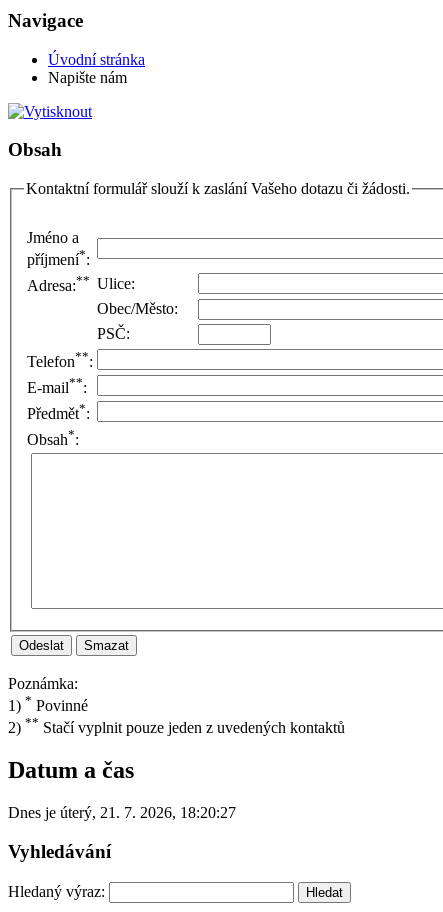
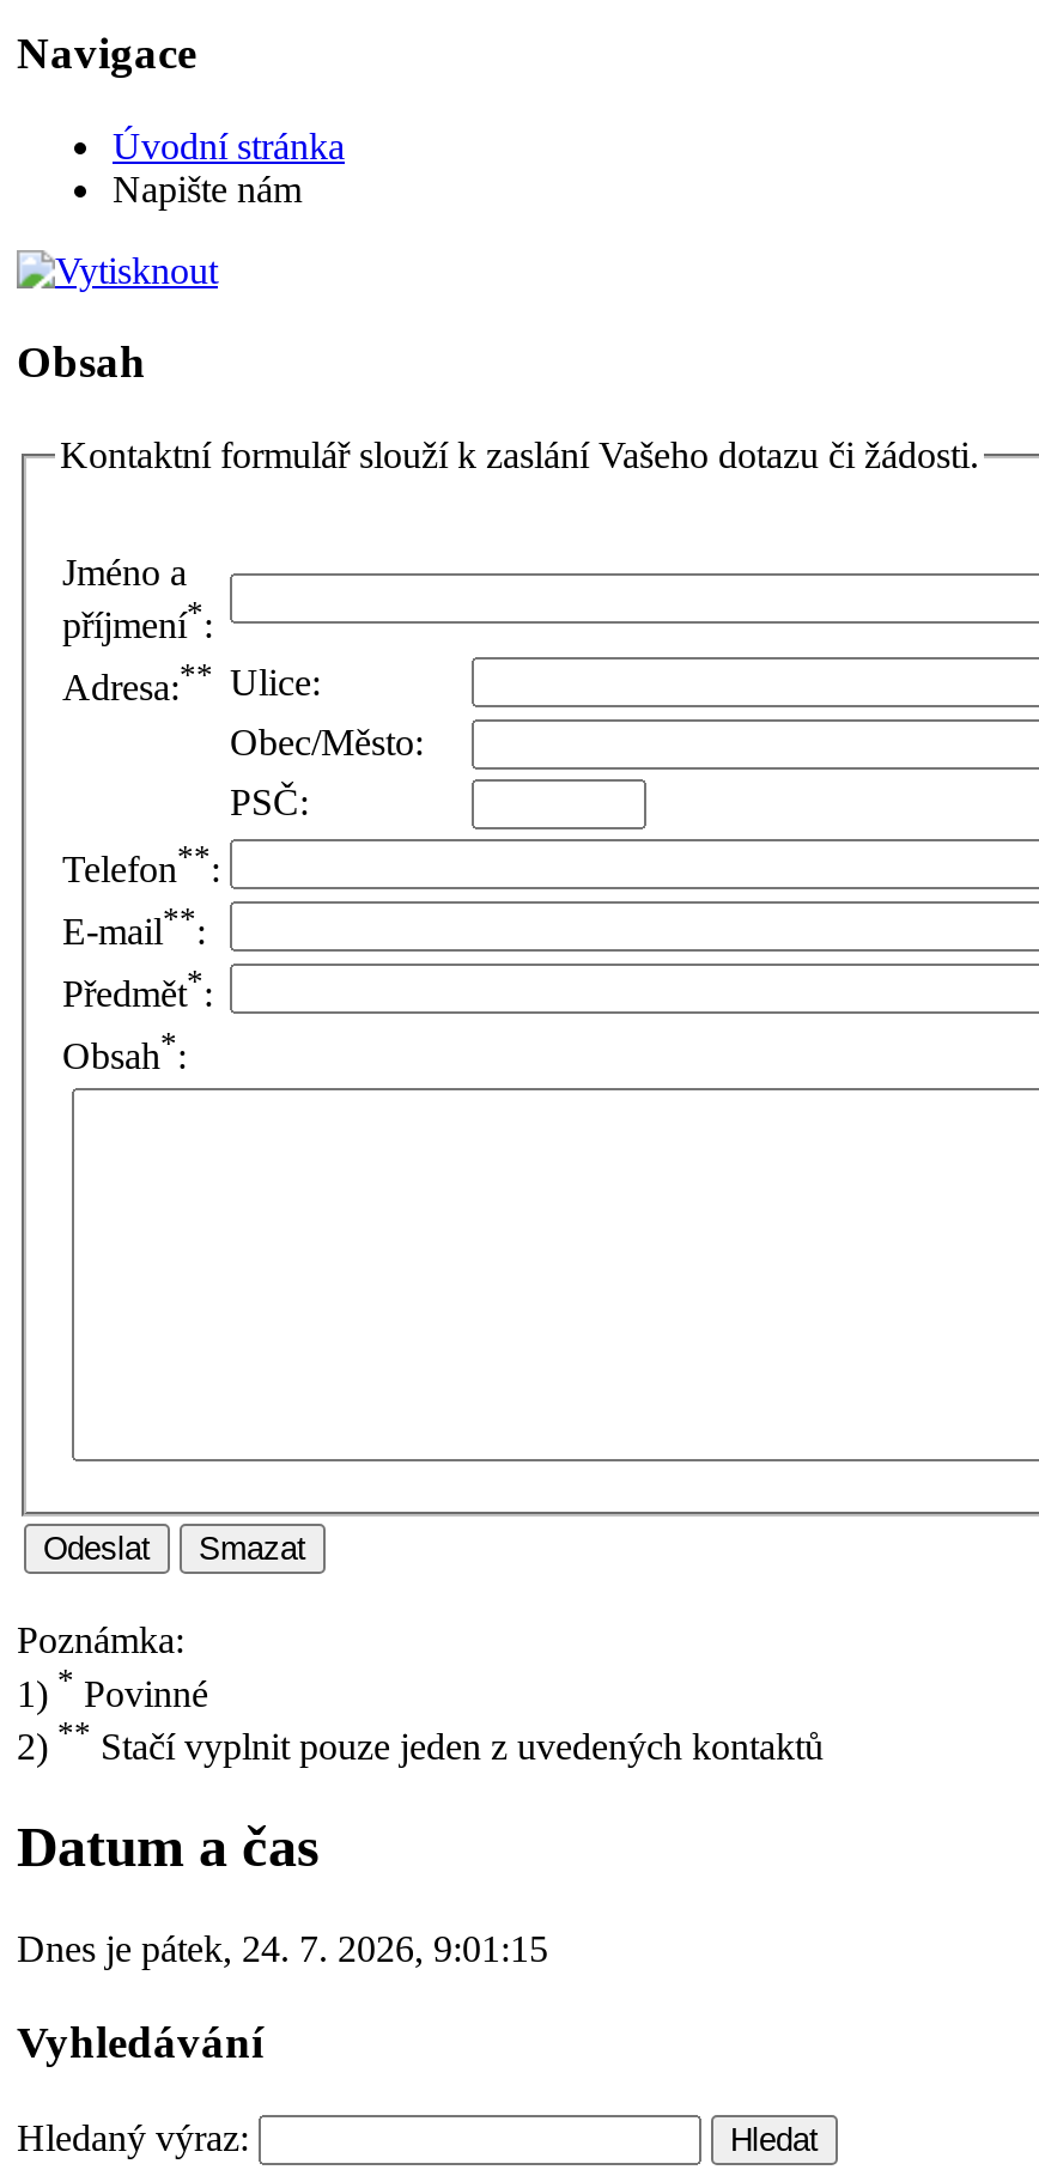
- Dnes je úterý, 21. 7. 2026, 18:20:27
+ Dnes je pátek, 24. 7. 2026, 9:01:15
